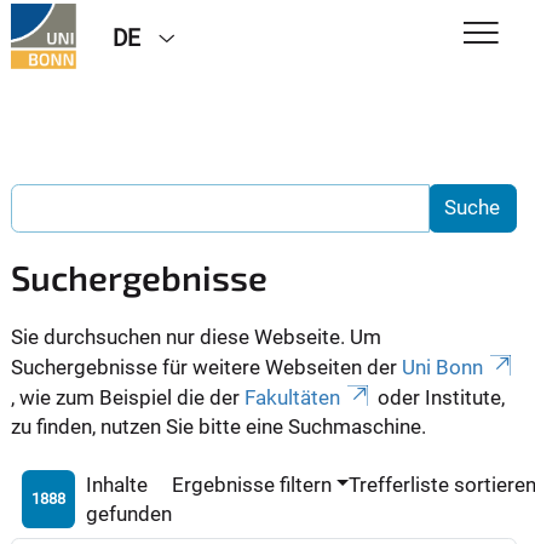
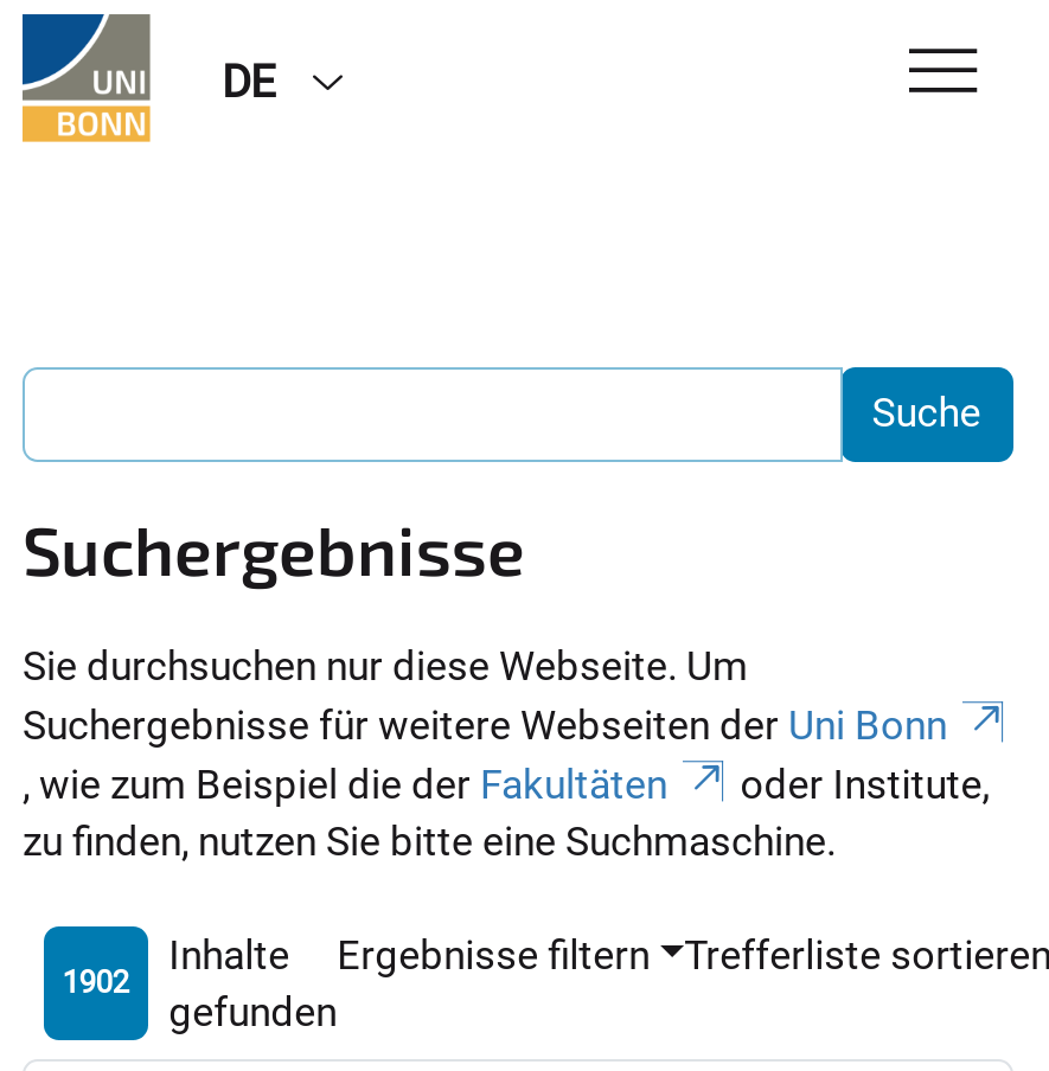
- 1888
+ 1902
